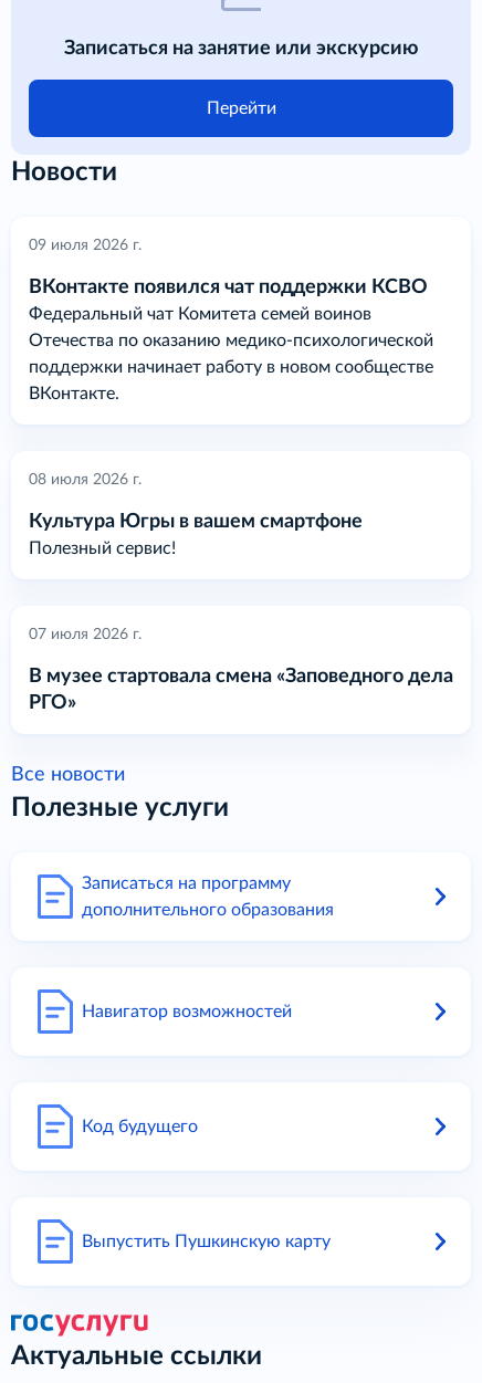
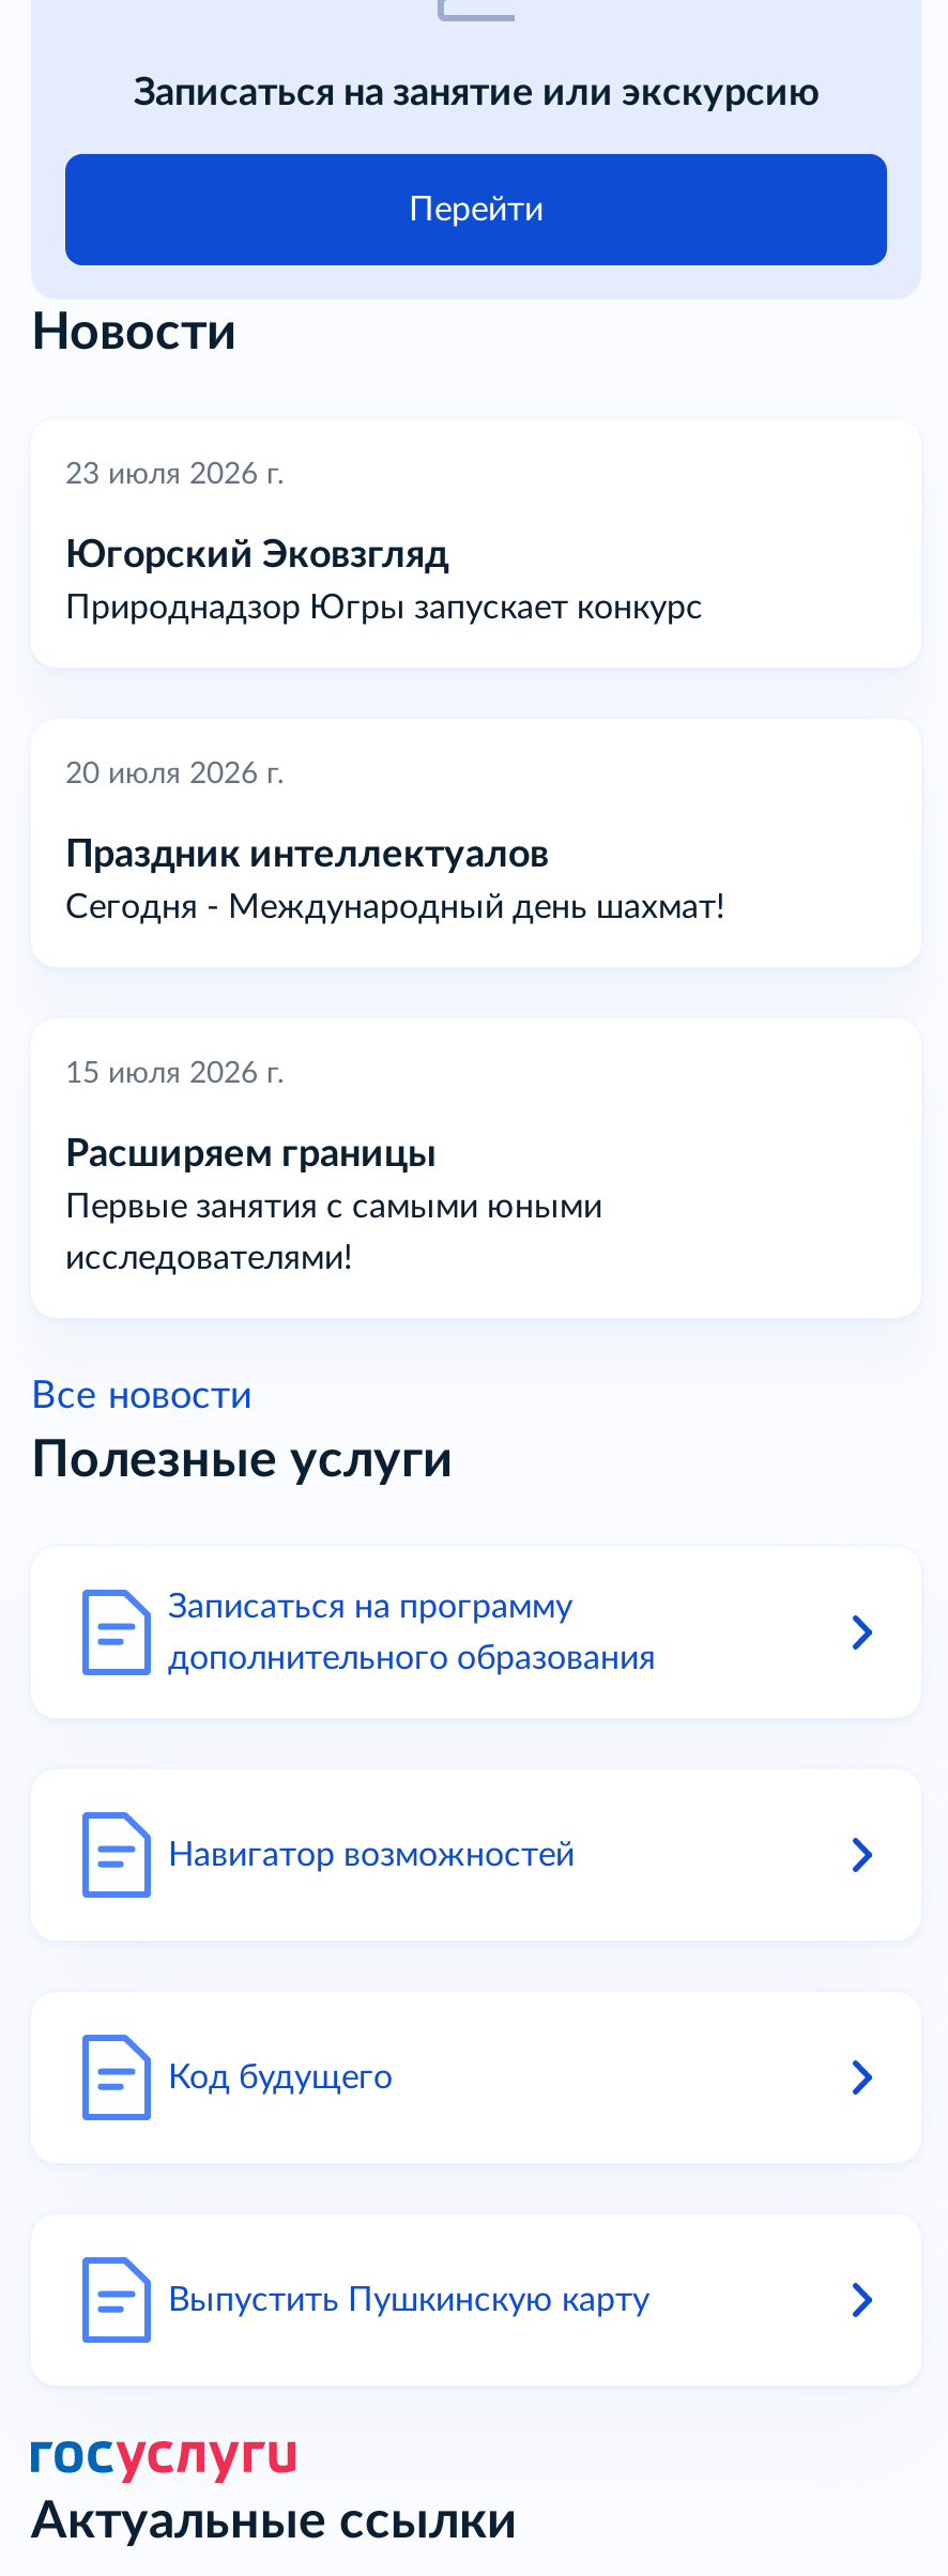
- 09 июля 2026 г.
- ВКонтакте появился чат поддержки КСВО
- Федеральный чат Комитета семей воинов
- Отечества по оказанию медико-психологической
- поддержки начинает работу в новом сообществе
- ВКонтакте.
+ 23 июля 2026 г.
+ Югорский Эковзгляд
+ Природнадзор Югры запускает конкурс

- 08 июля 2026 г.
- Культура Югры в вашем смартфоне
- Полезный сервис!
+ 20 июля 2026 г.
+ Праздник интеллектуалов
+ Сегодня - Международный день шахмат!

- 07 июля 2026 г.
- В музее стартовала смена «Заповедного дела
- РГО»
+ 15 июля 2026 г.
+ Расширяем границы
+ Первые занятия с самыми юными
+ исследователями!
